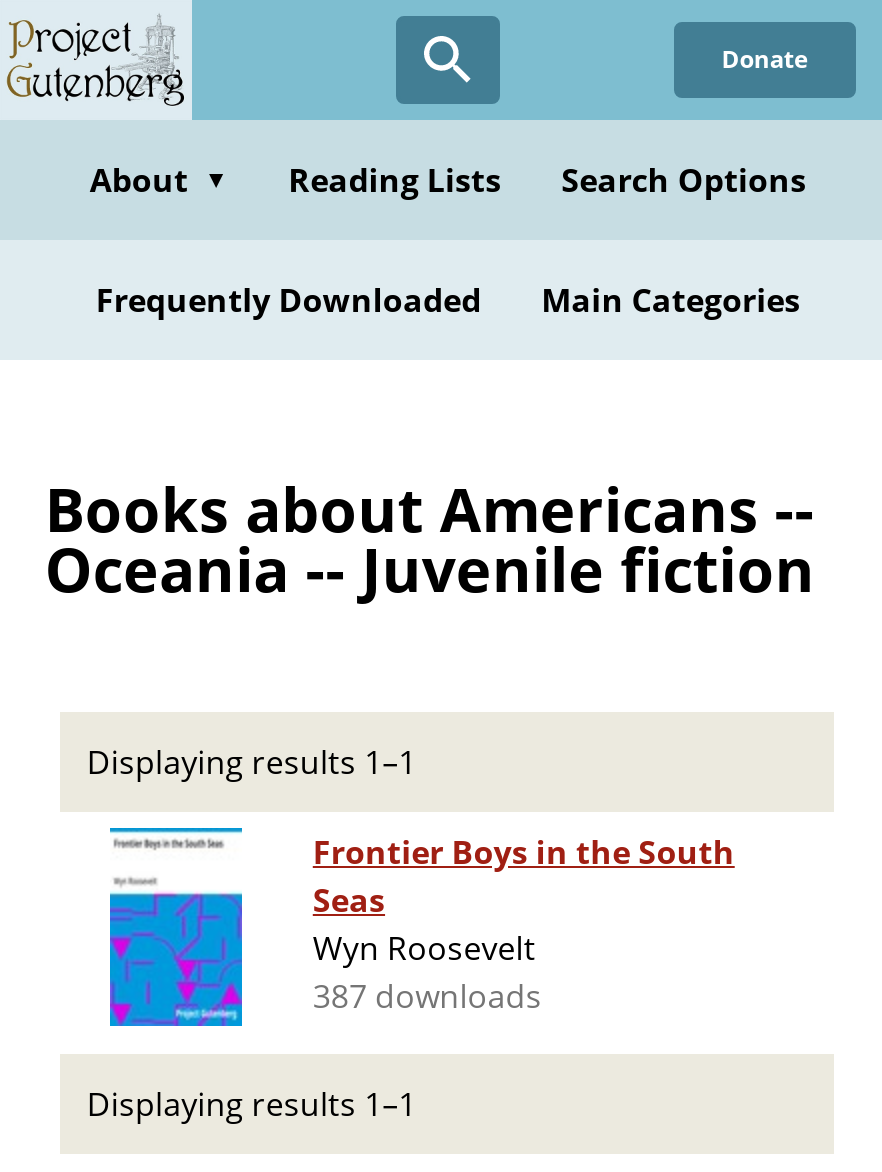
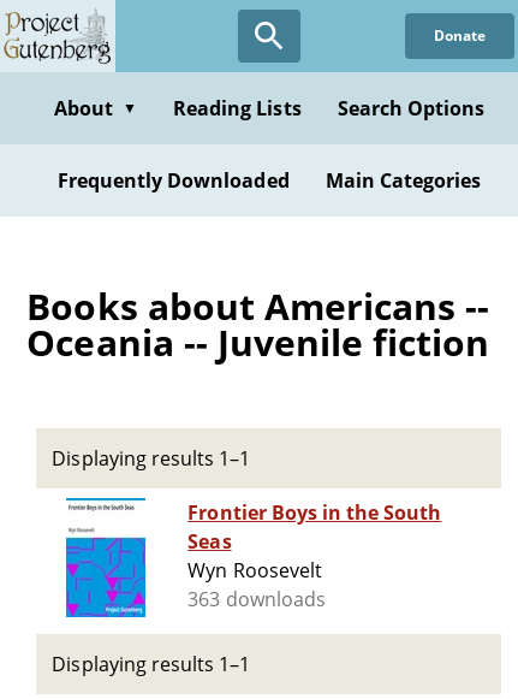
- 387 downloads
+ 363 downloads
